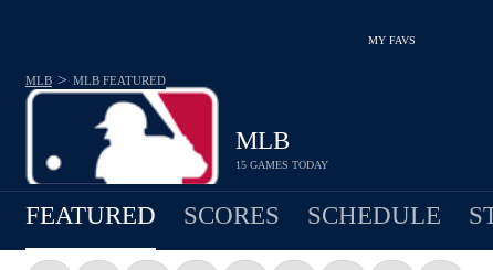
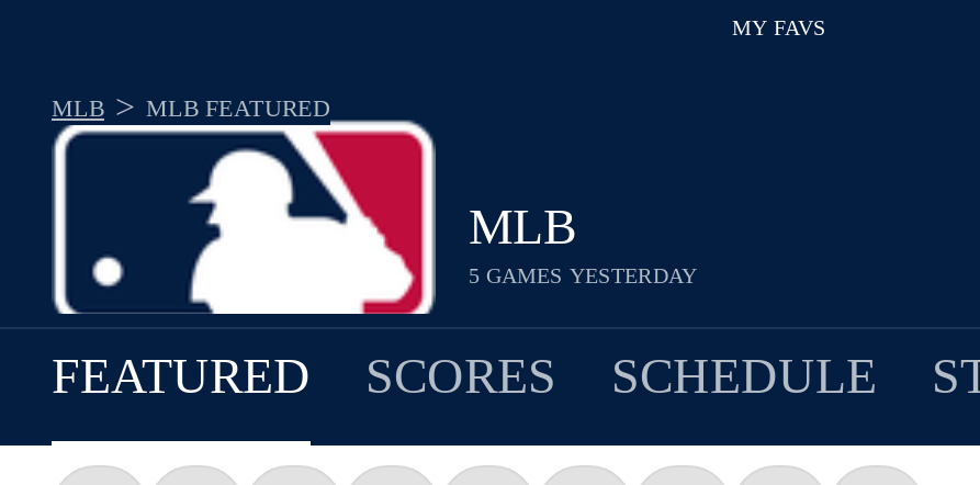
- 15 GAMES TODAY
+ 5 GAMES YESTERDAY
